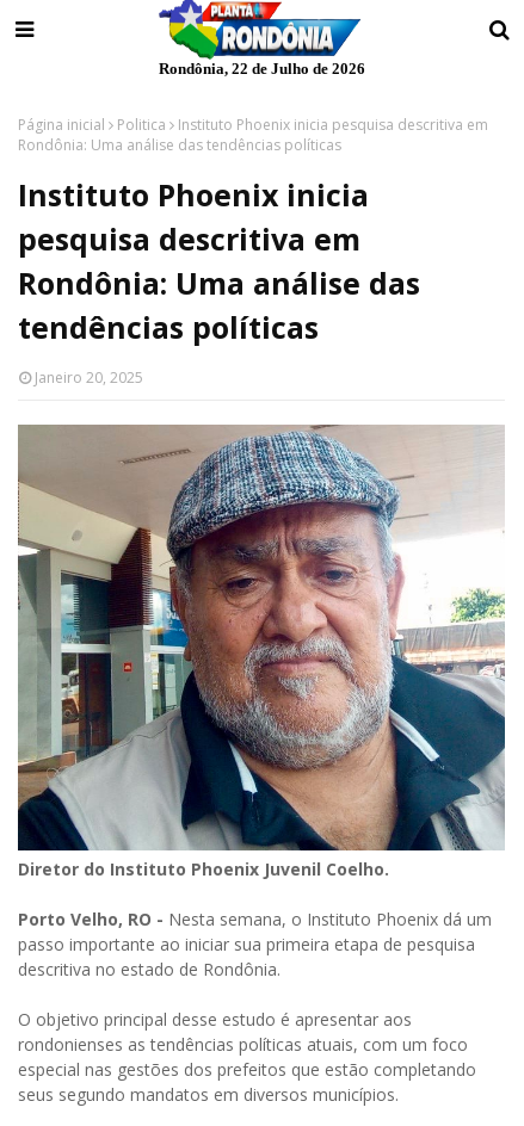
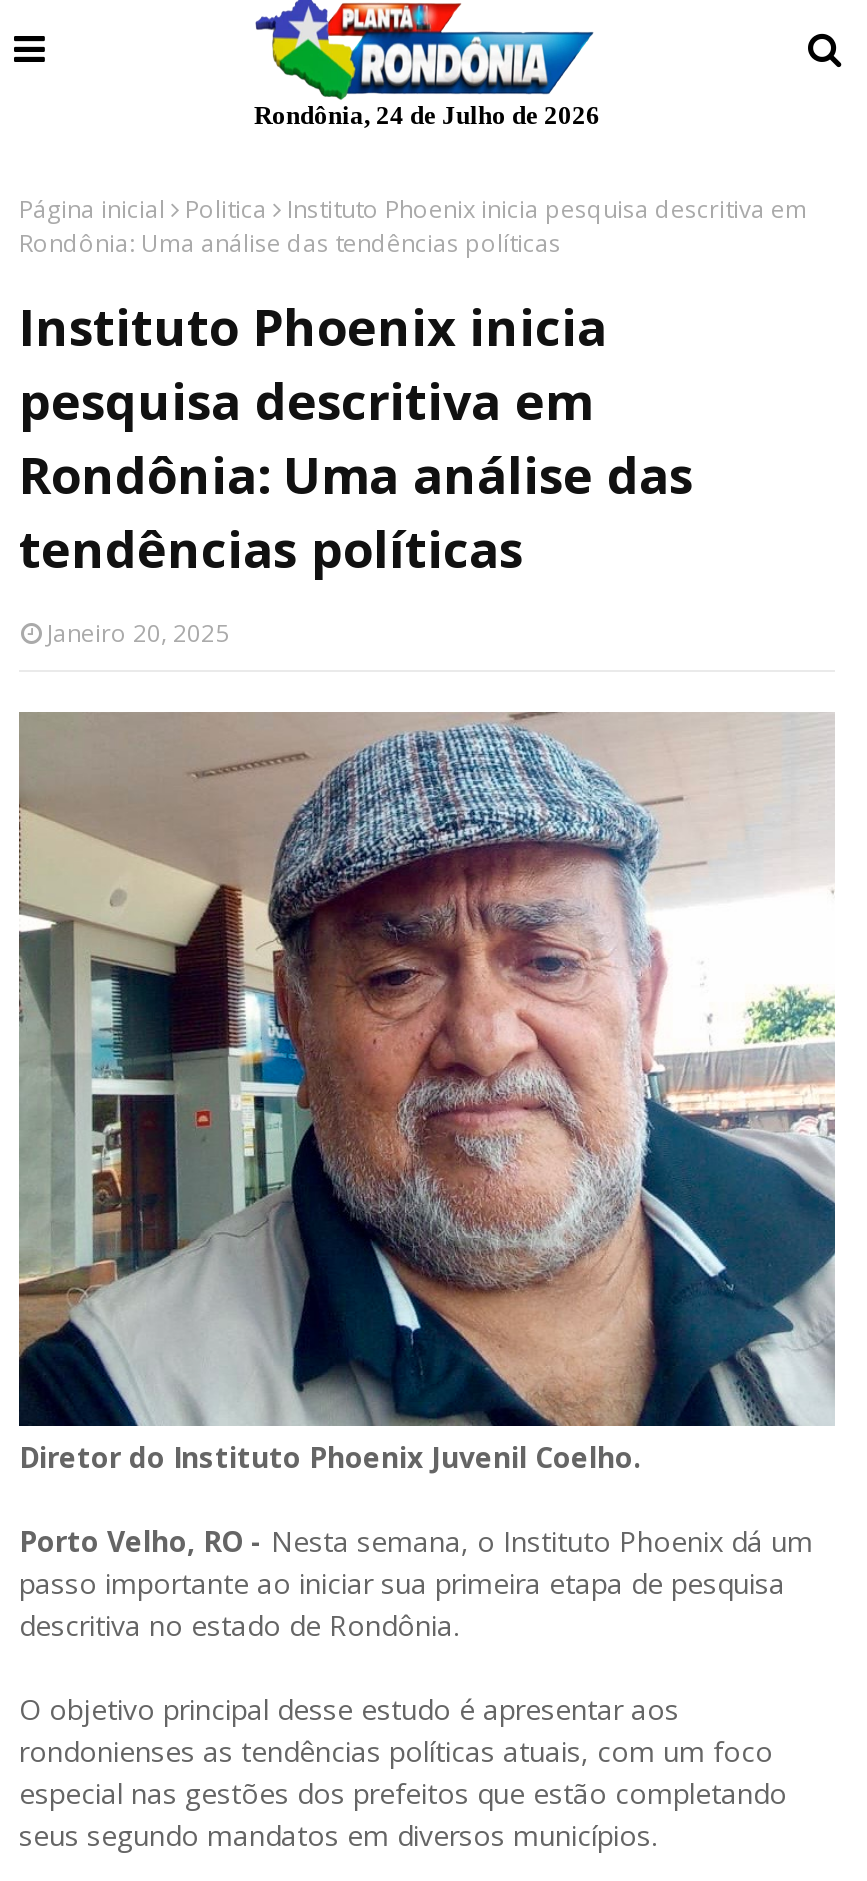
- Rondônia, 22 de Julho de 2026
+ Rondônia, 24 de Julho de 2026
